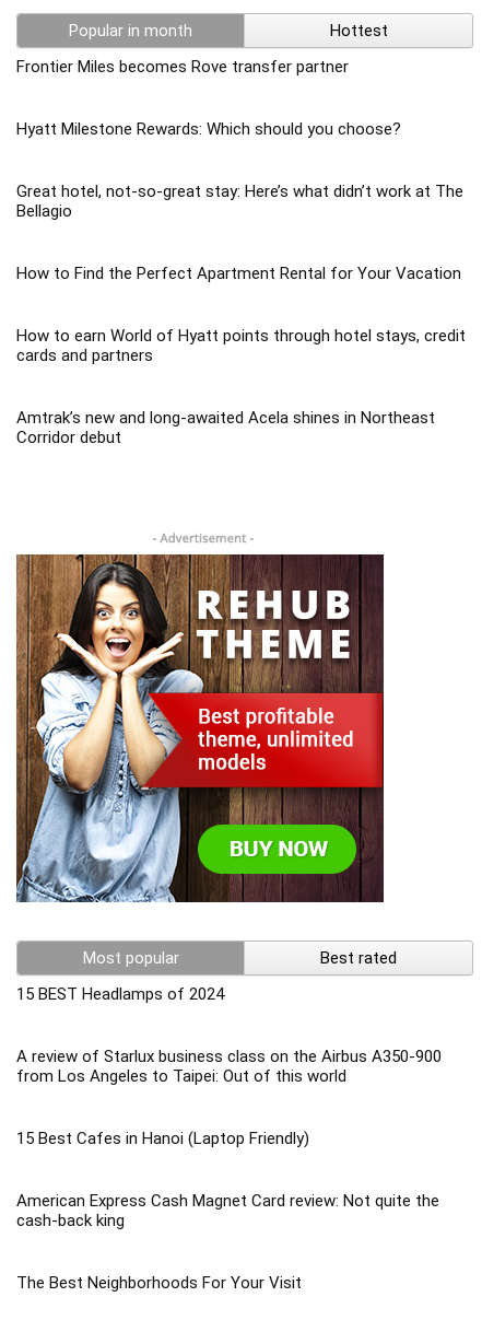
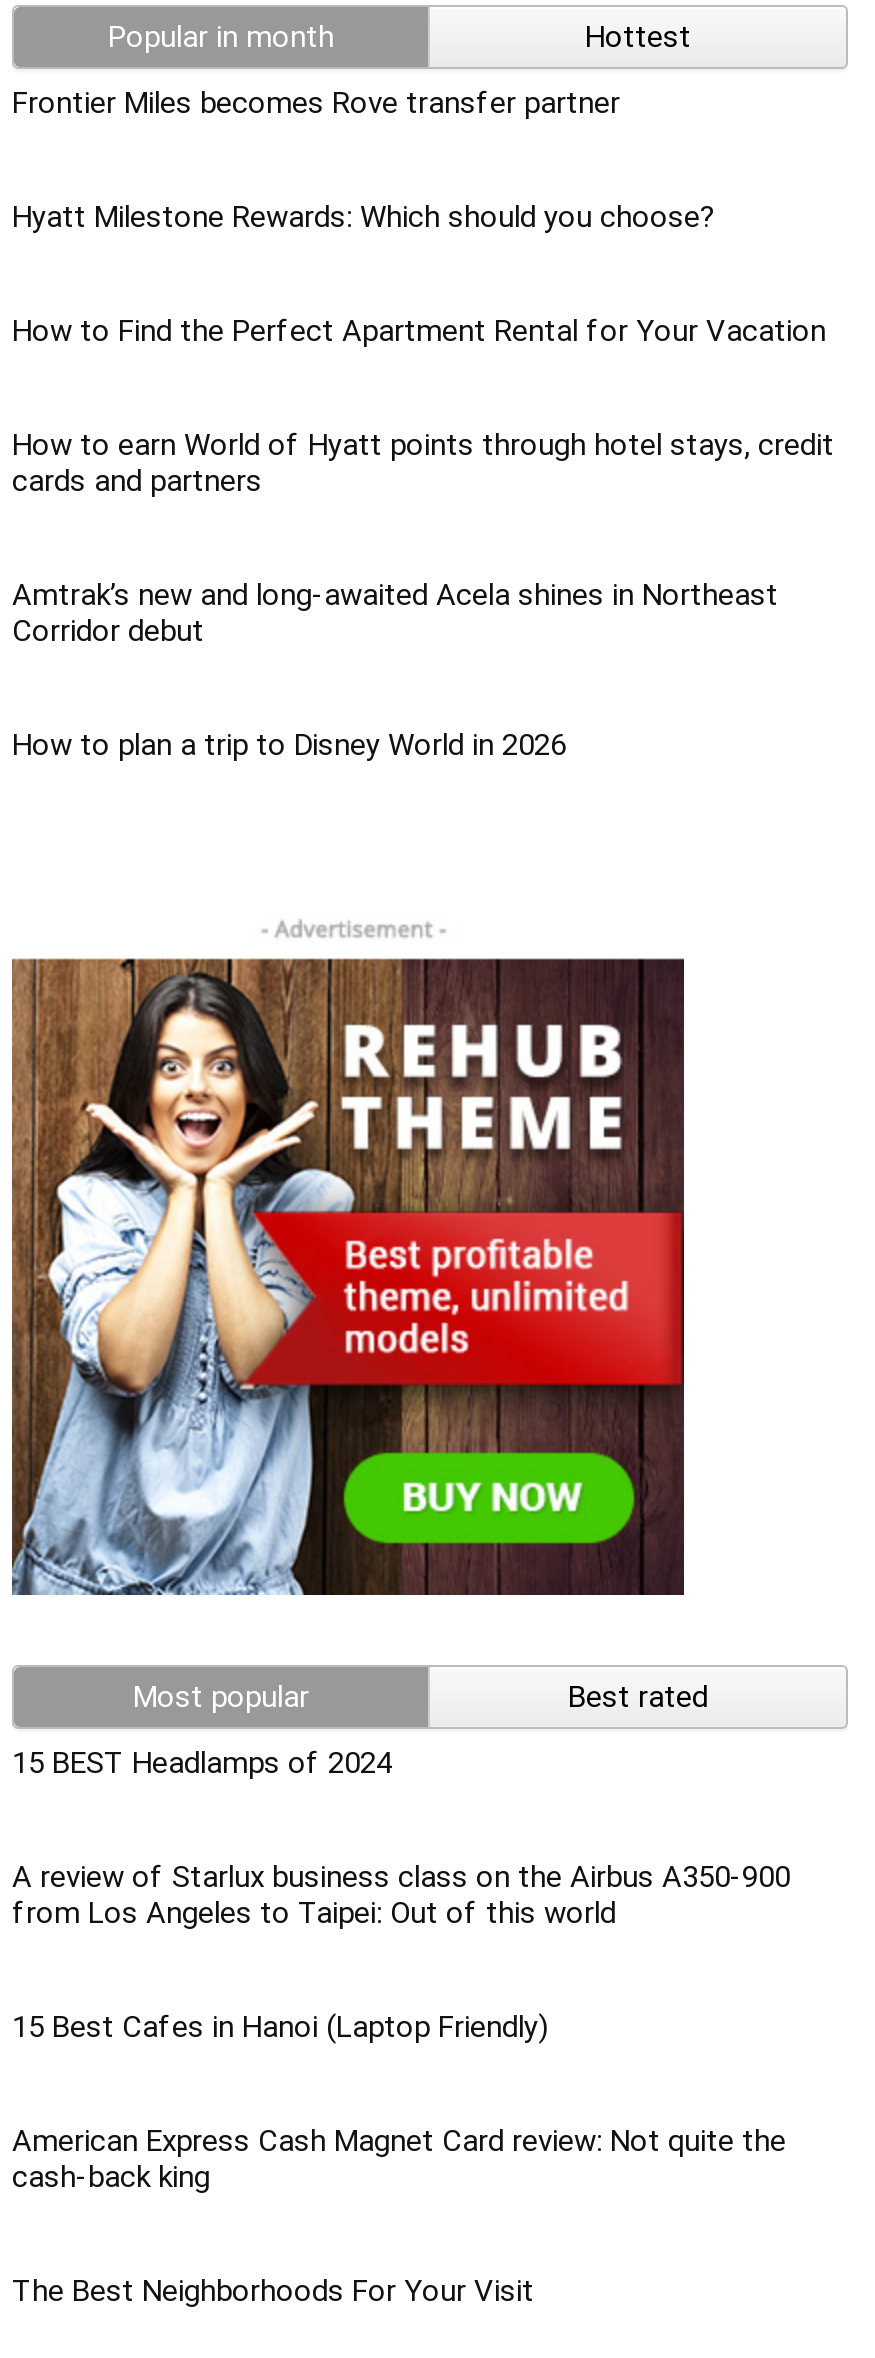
- Great hotel, not-so-great stay: Here’s what didn’t work at The
- Bellagio

moved up: How to Find the Perfect Apartment Rental for Your Vacation | How to earn World of Hyatt points through hotel stays, credit | cards and partners | Amtrak’s new and long-awaited Acela shines in Northeast | Corridor debut

+ How to plan a trip to Disney World in 2026
